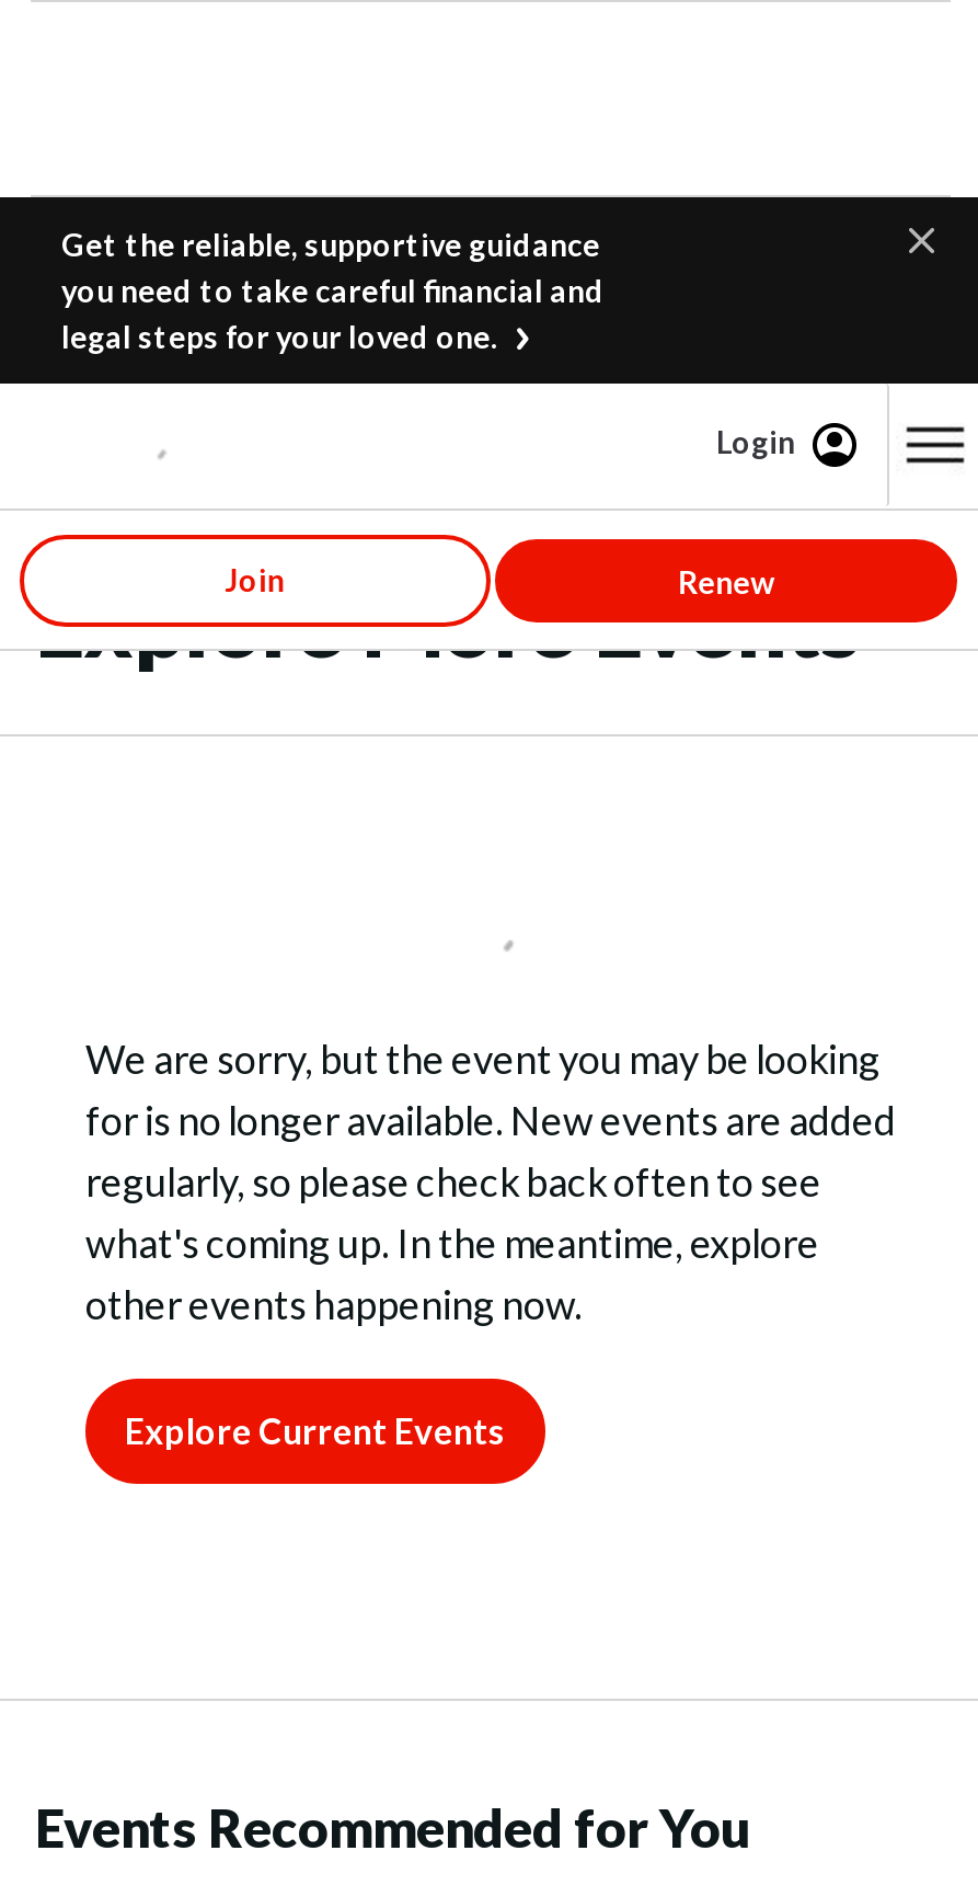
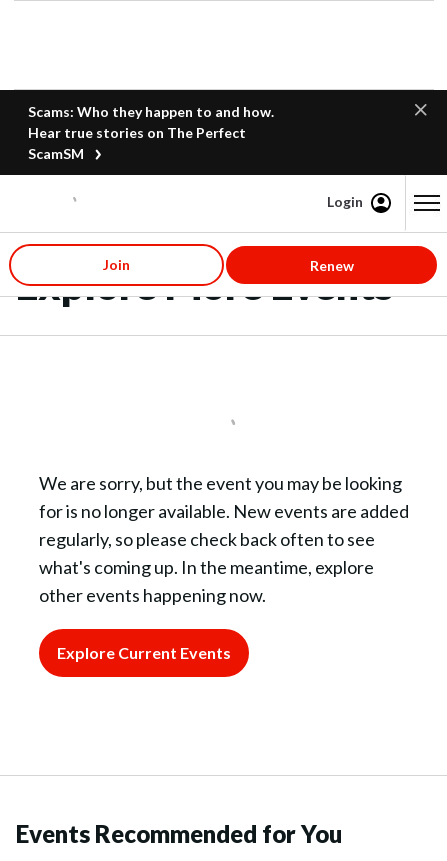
- Get the reliable, supportive guidance
- you need to take careful financial and
- legal steps for your loved one.
+ Scams: Who they happen to and how.
+ Hear true stories on The Perfect
+ ScamSM
